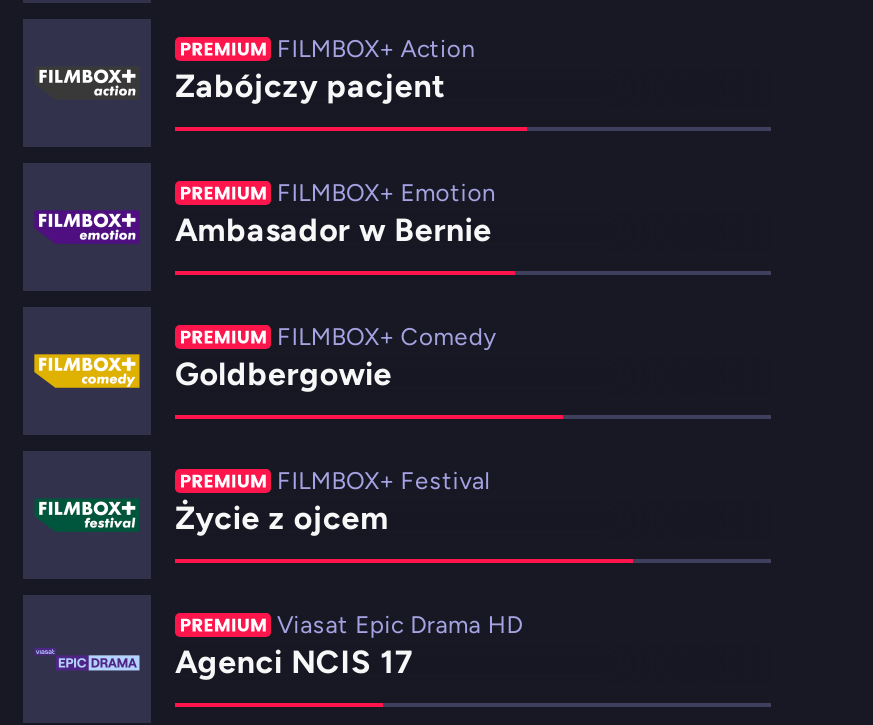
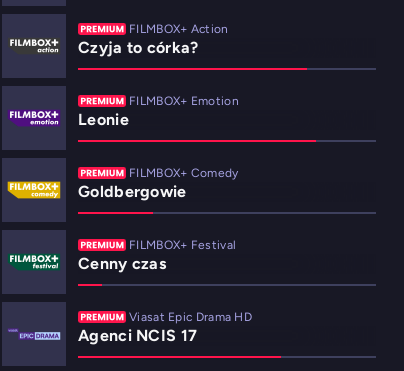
- Zabójczy pacjent
+ Czyja to córka?

- Ambasador w Bernie
+ Leonie

- Życie z ojcem
+ Cenny czas
